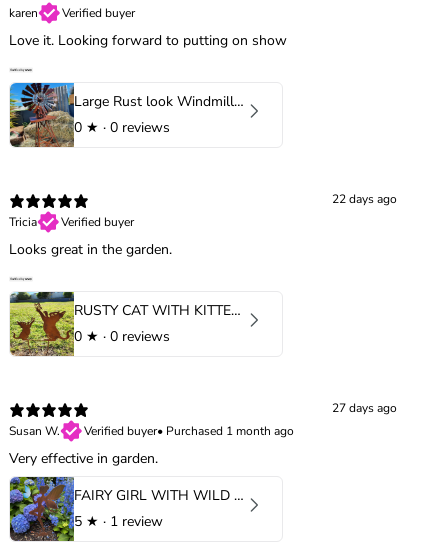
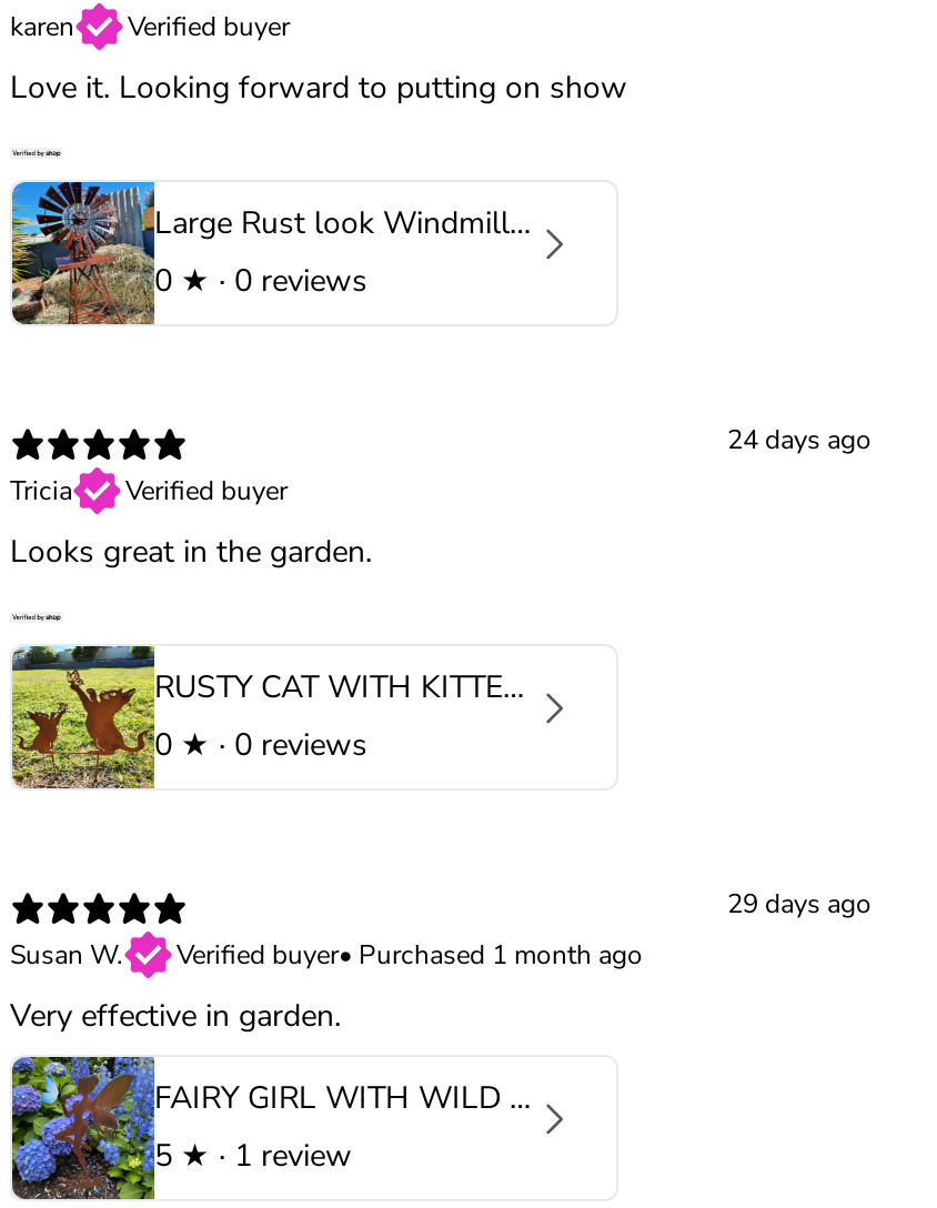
- 22 days ago
+ 24 days ago

- 27 days ago
+ 29 days ago
